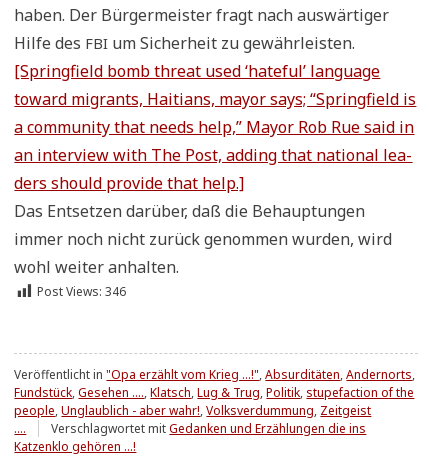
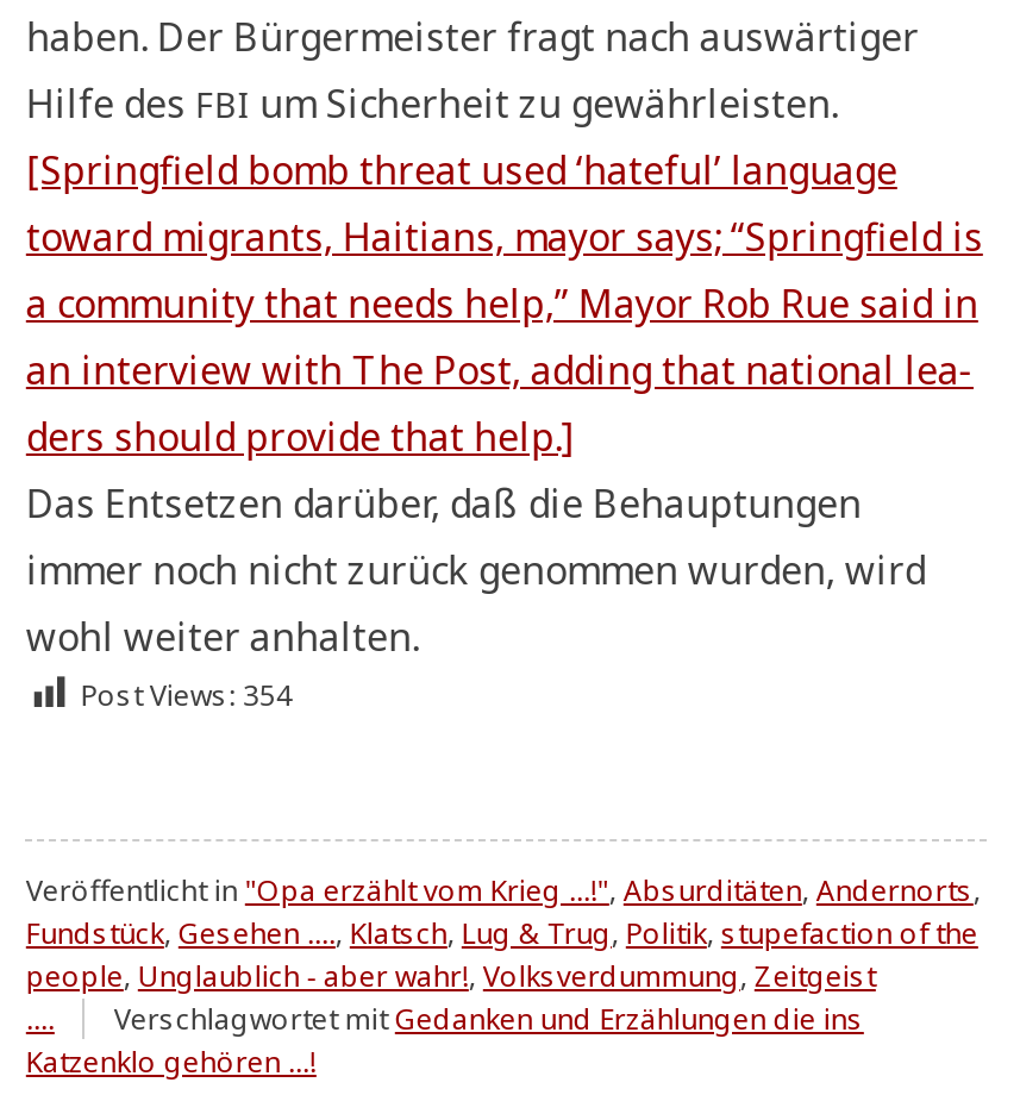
- Post Views: 346
+ Post Views: 354
